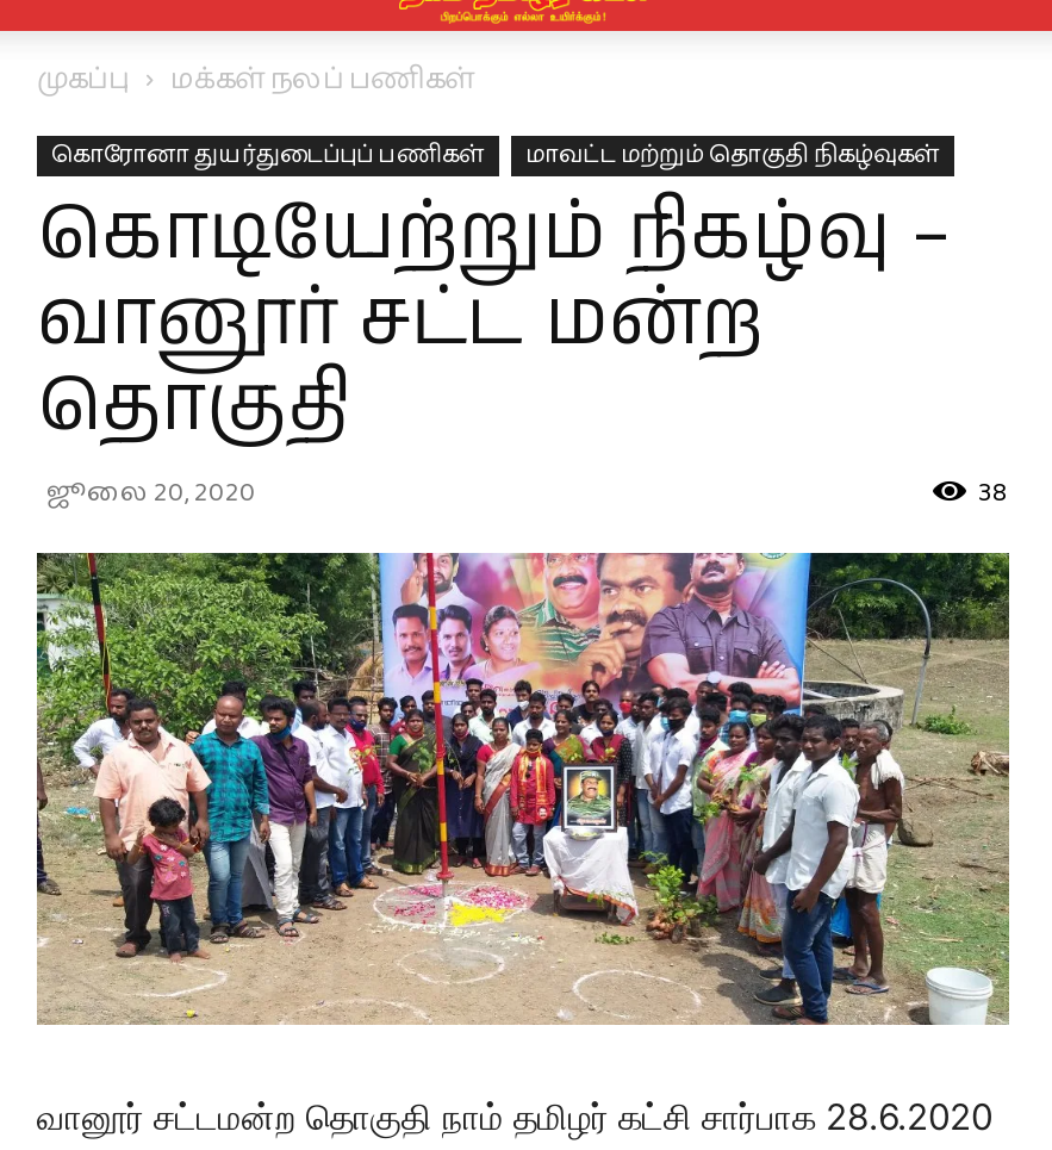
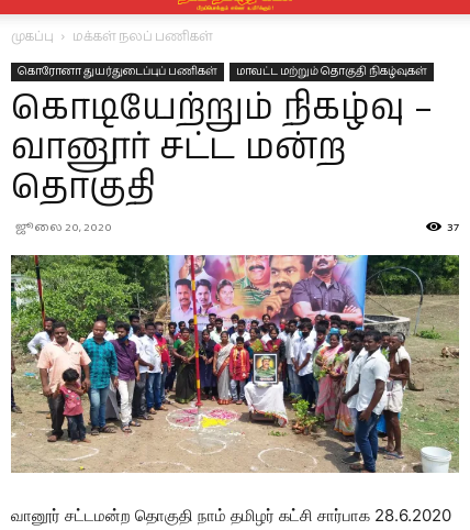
- 38
+ 37
